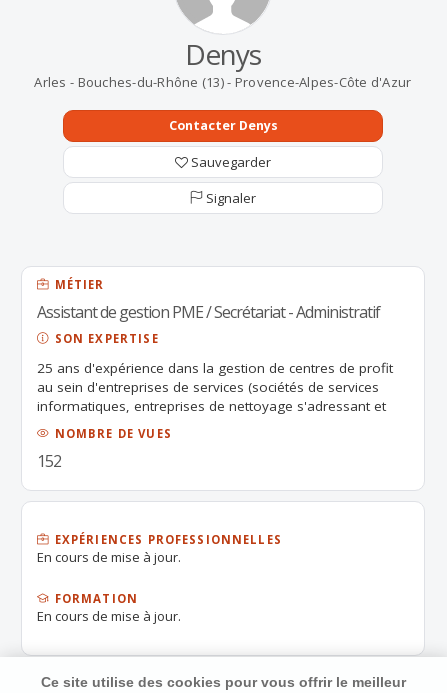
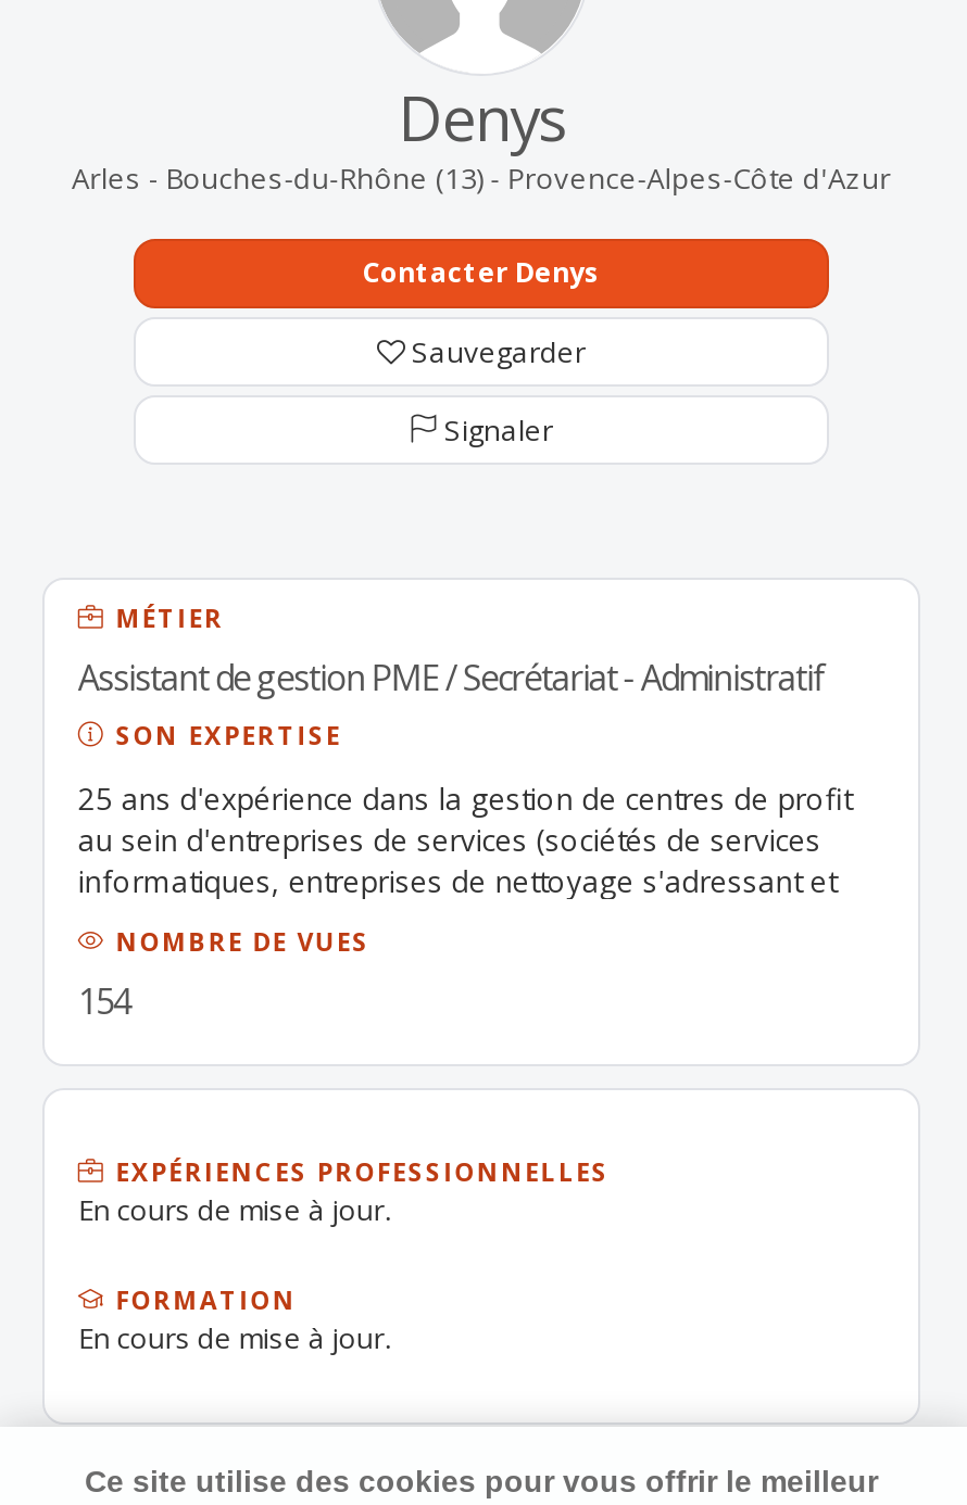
- 152
+ 154
